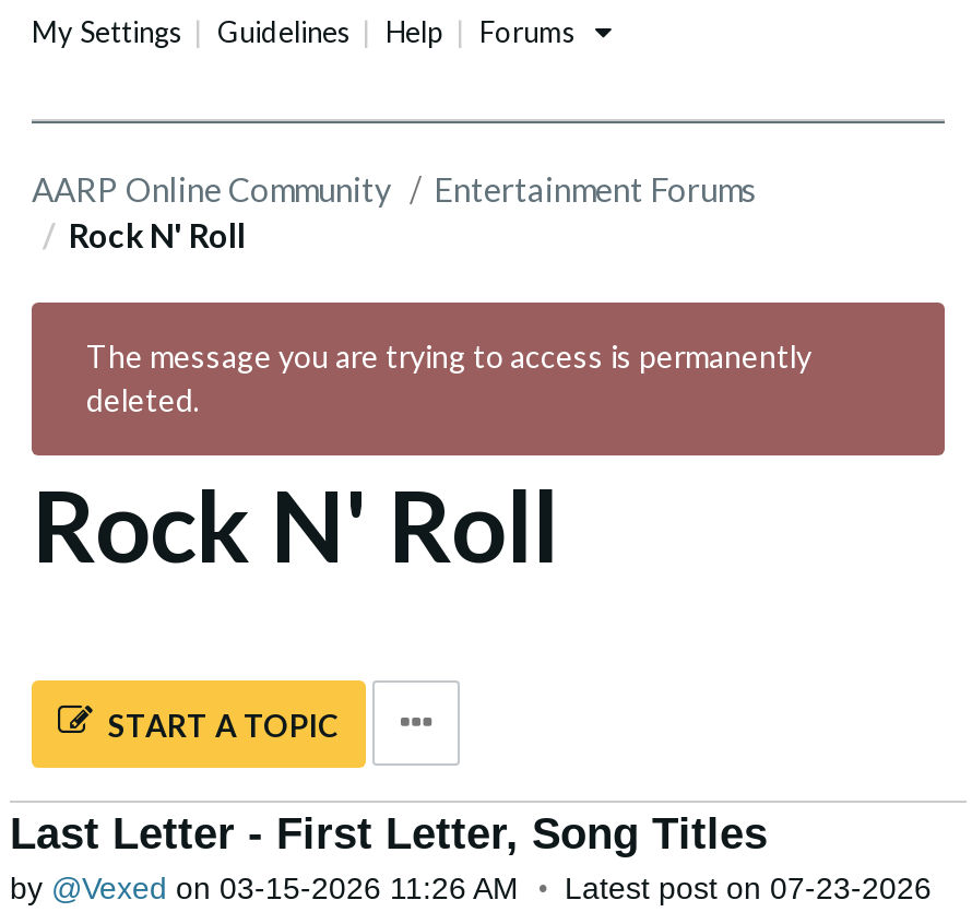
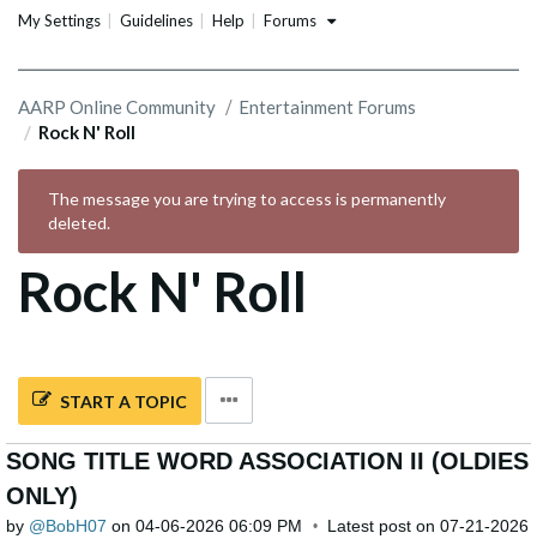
- Last Letter - First Letter, Song Titles
+ SONG TITLE WORD ASSOCIATION II (OLDIES
+ ONLY)

- Vexed on 03-15-2026 11:26 AM
+ BobH07 on 04-06-2026 06:09 PM

- Latest post on 07-23-2026
+ Latest post on 07-21-2026
